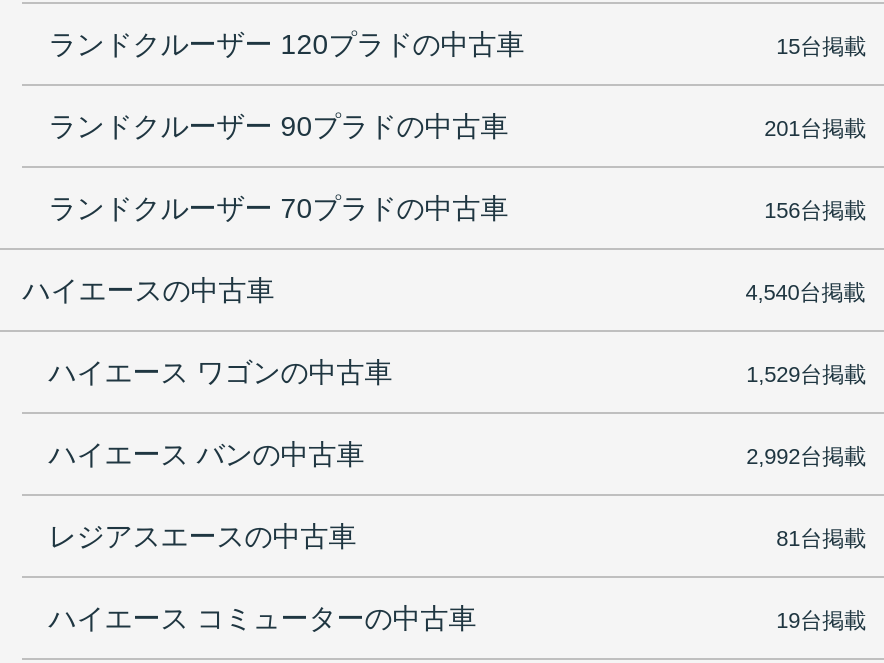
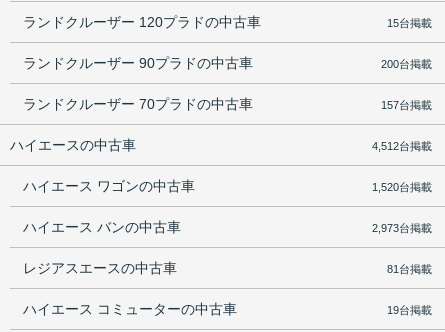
- 201台掲載
+ 200台掲載

- 156台掲載
+ 157台掲載

- 4,540台掲載
+ 4,512台掲載

- 1,529台掲載
+ 1,520台掲載

- 2,992台掲載
+ 2,973台掲載
